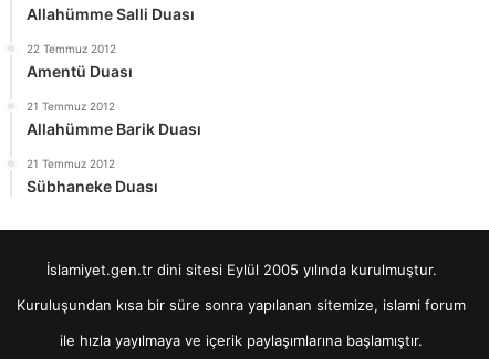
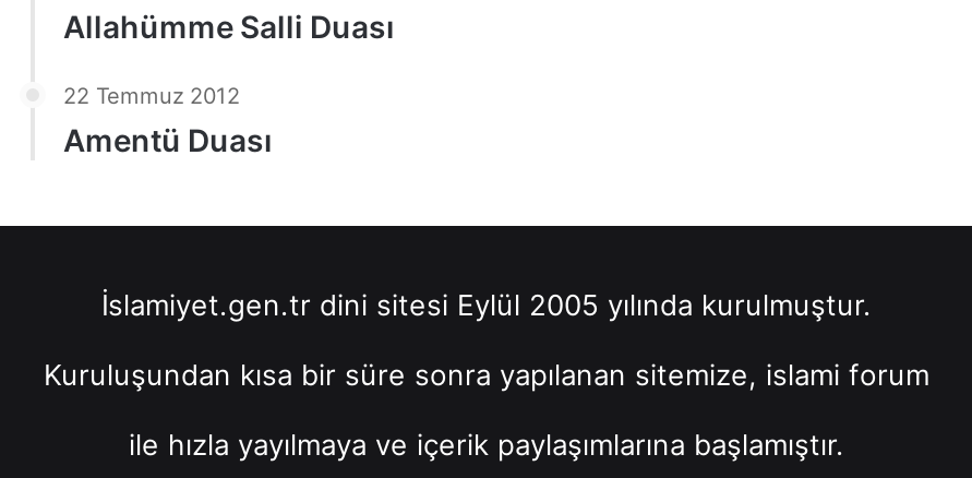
- 21 Temmuz 2012
- Allahümme Barik Duası
- 21 Temmuz 2012
- Sübhaneke Duası
